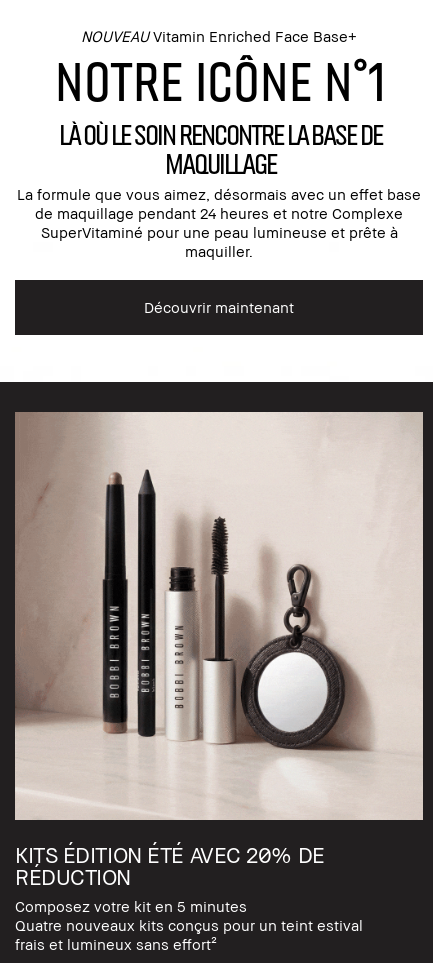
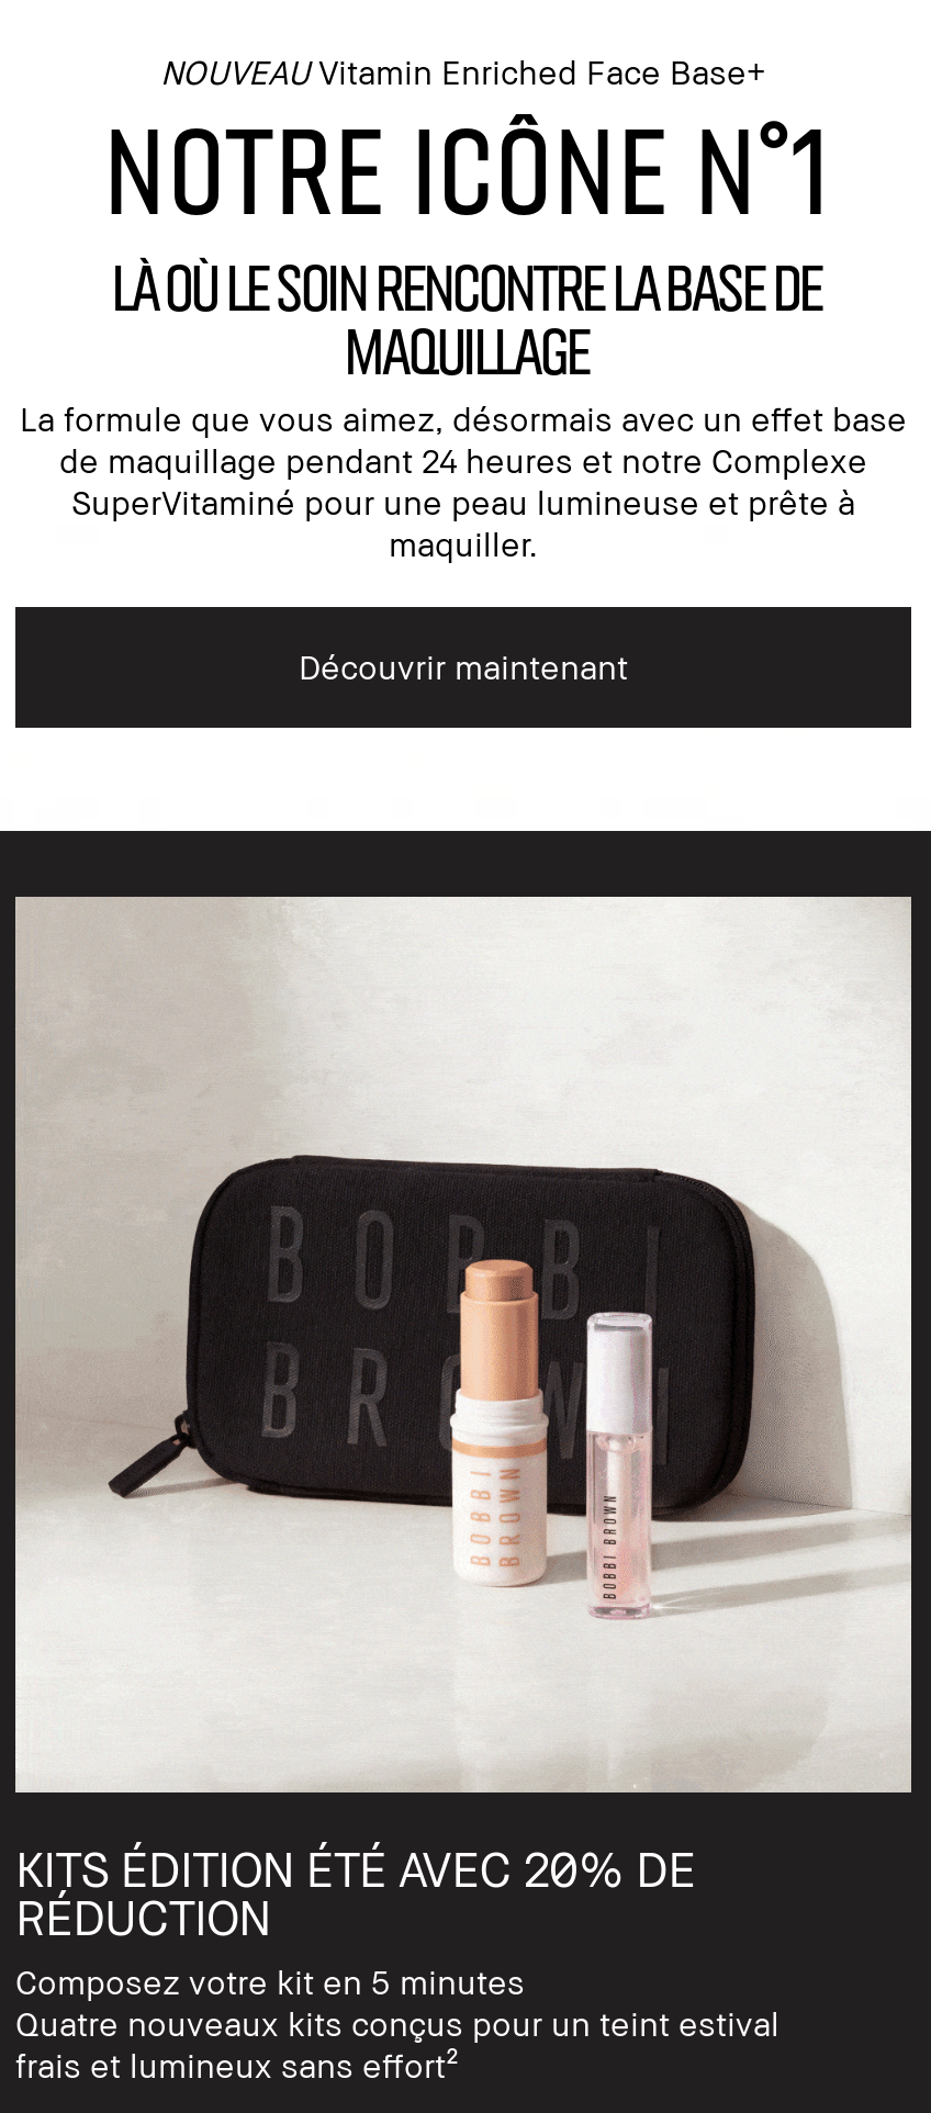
- [image]
+ [image]
